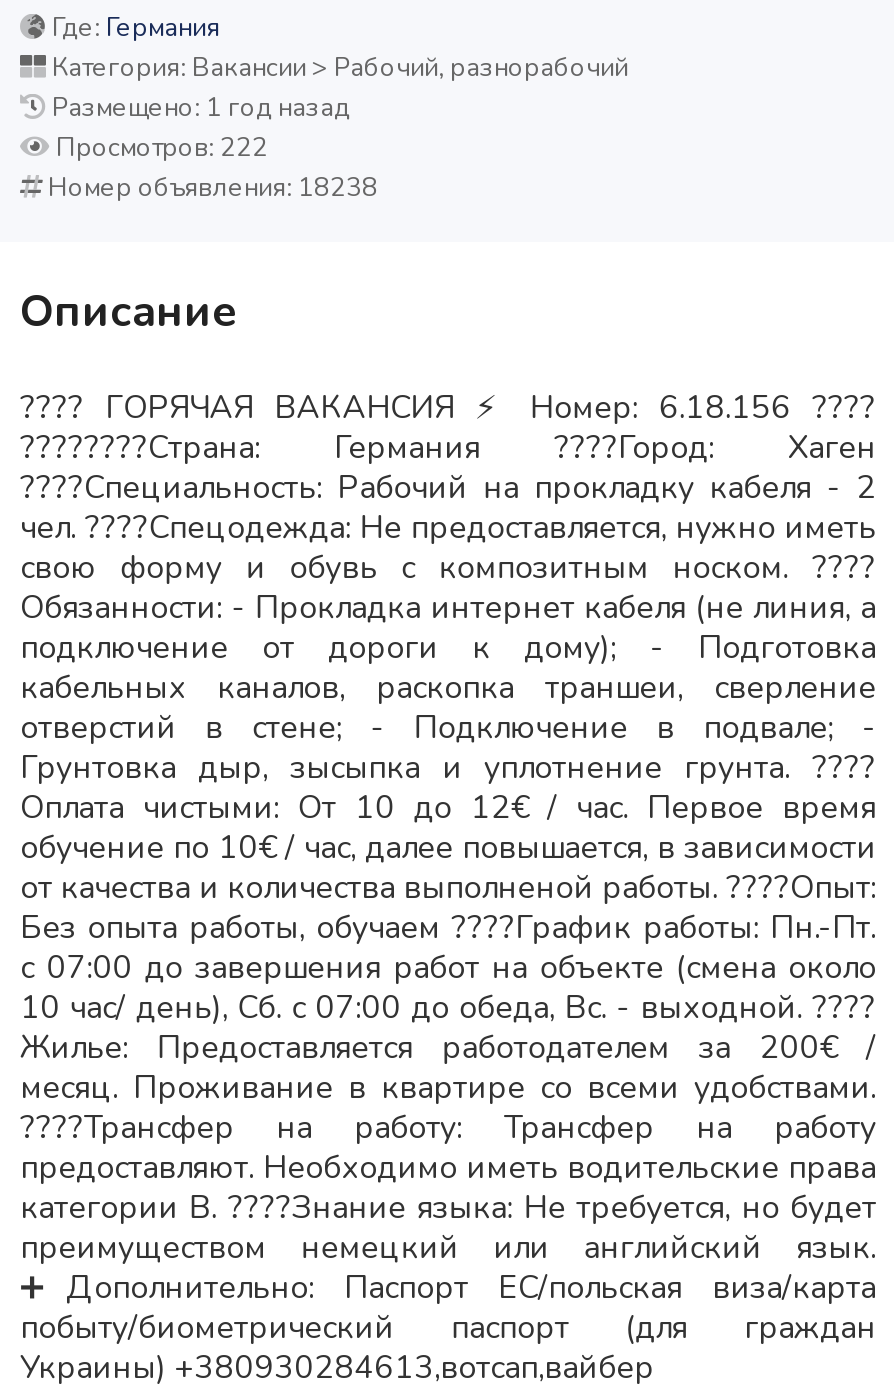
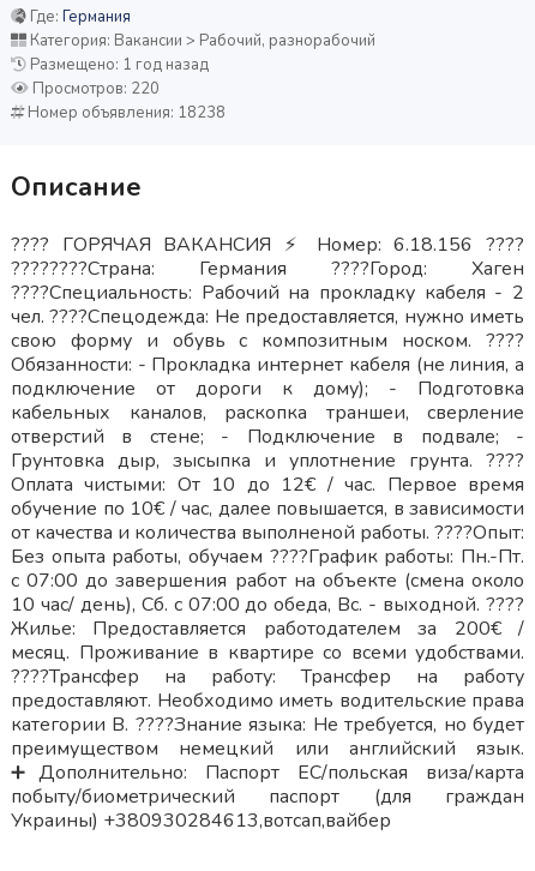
- Просмотров: 222
+ Просмотров: 220
